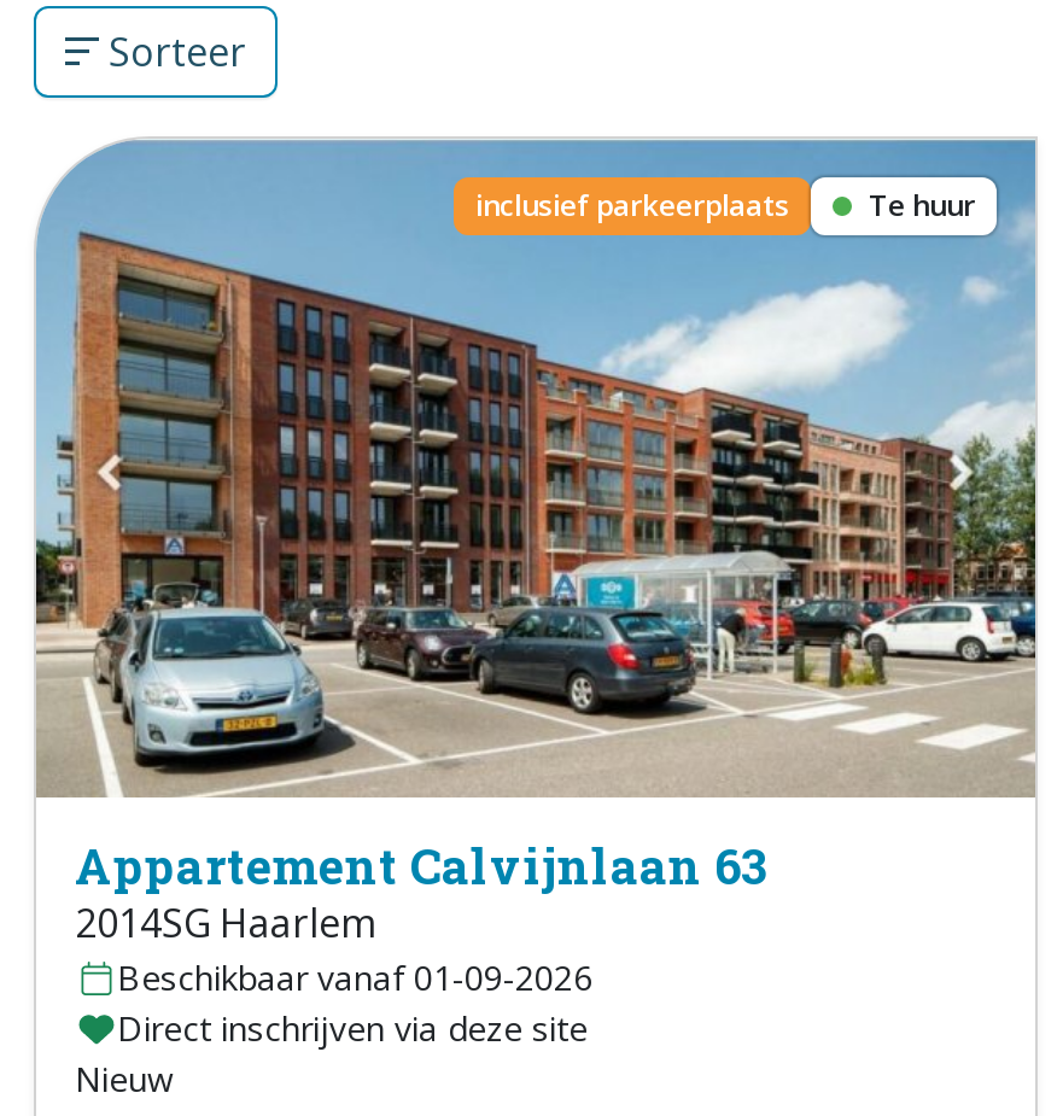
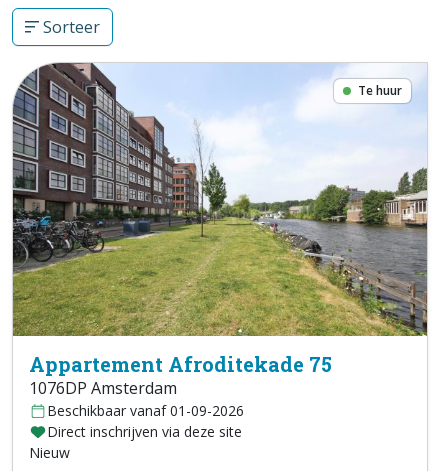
- [image]
- Appartement Calvijnlaan 63
- 2014SG Haarlem
+ [image]
+ Appartement Afroditekade 75
+ 1076DP Amsterdam

- inclusief parkeerplaats
